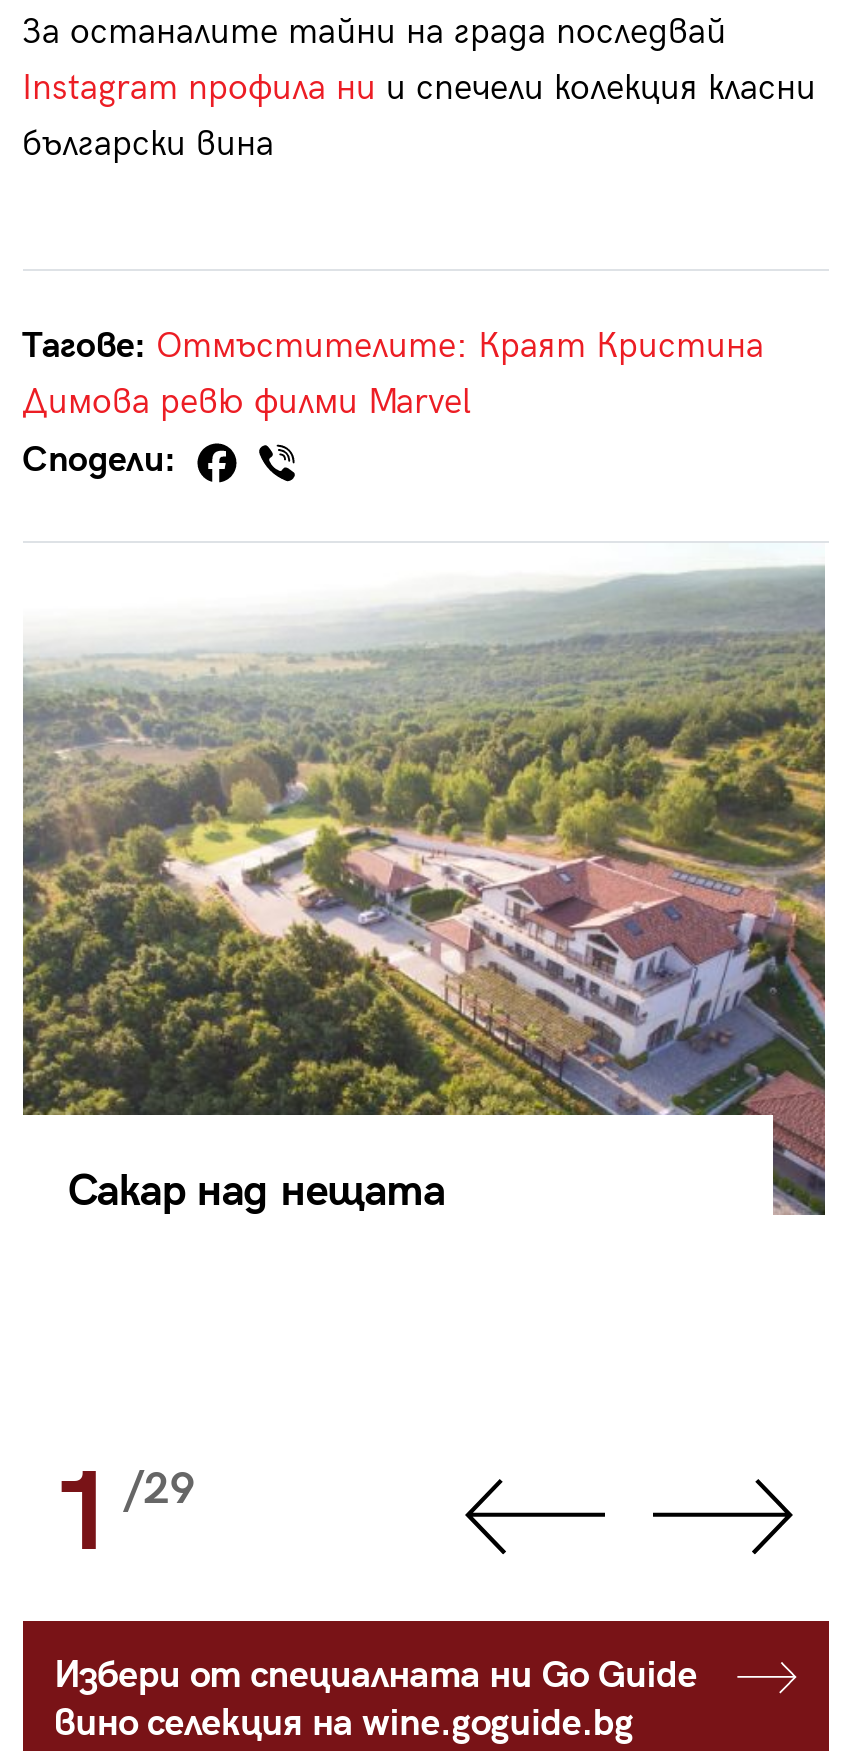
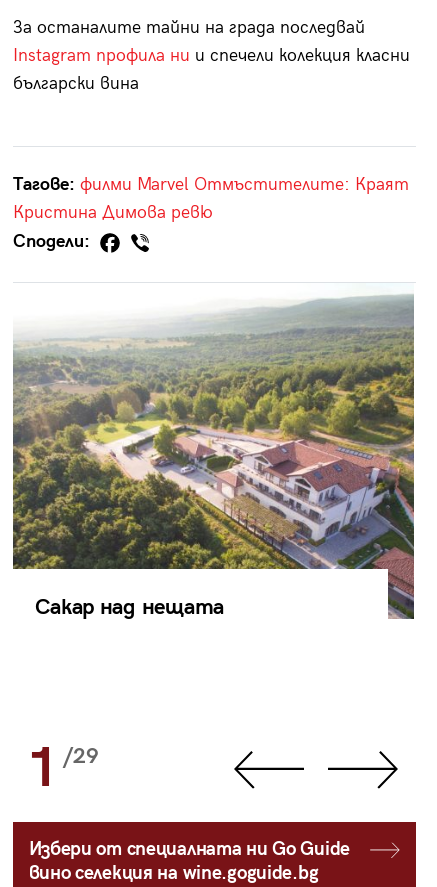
- Тагове: Отмъстителите: Краят Кристина
- Димова ревю филми Marvel
+ Тагове: филми Marvel Отмъстителите: Краят
+ Кристина Димова ревю
